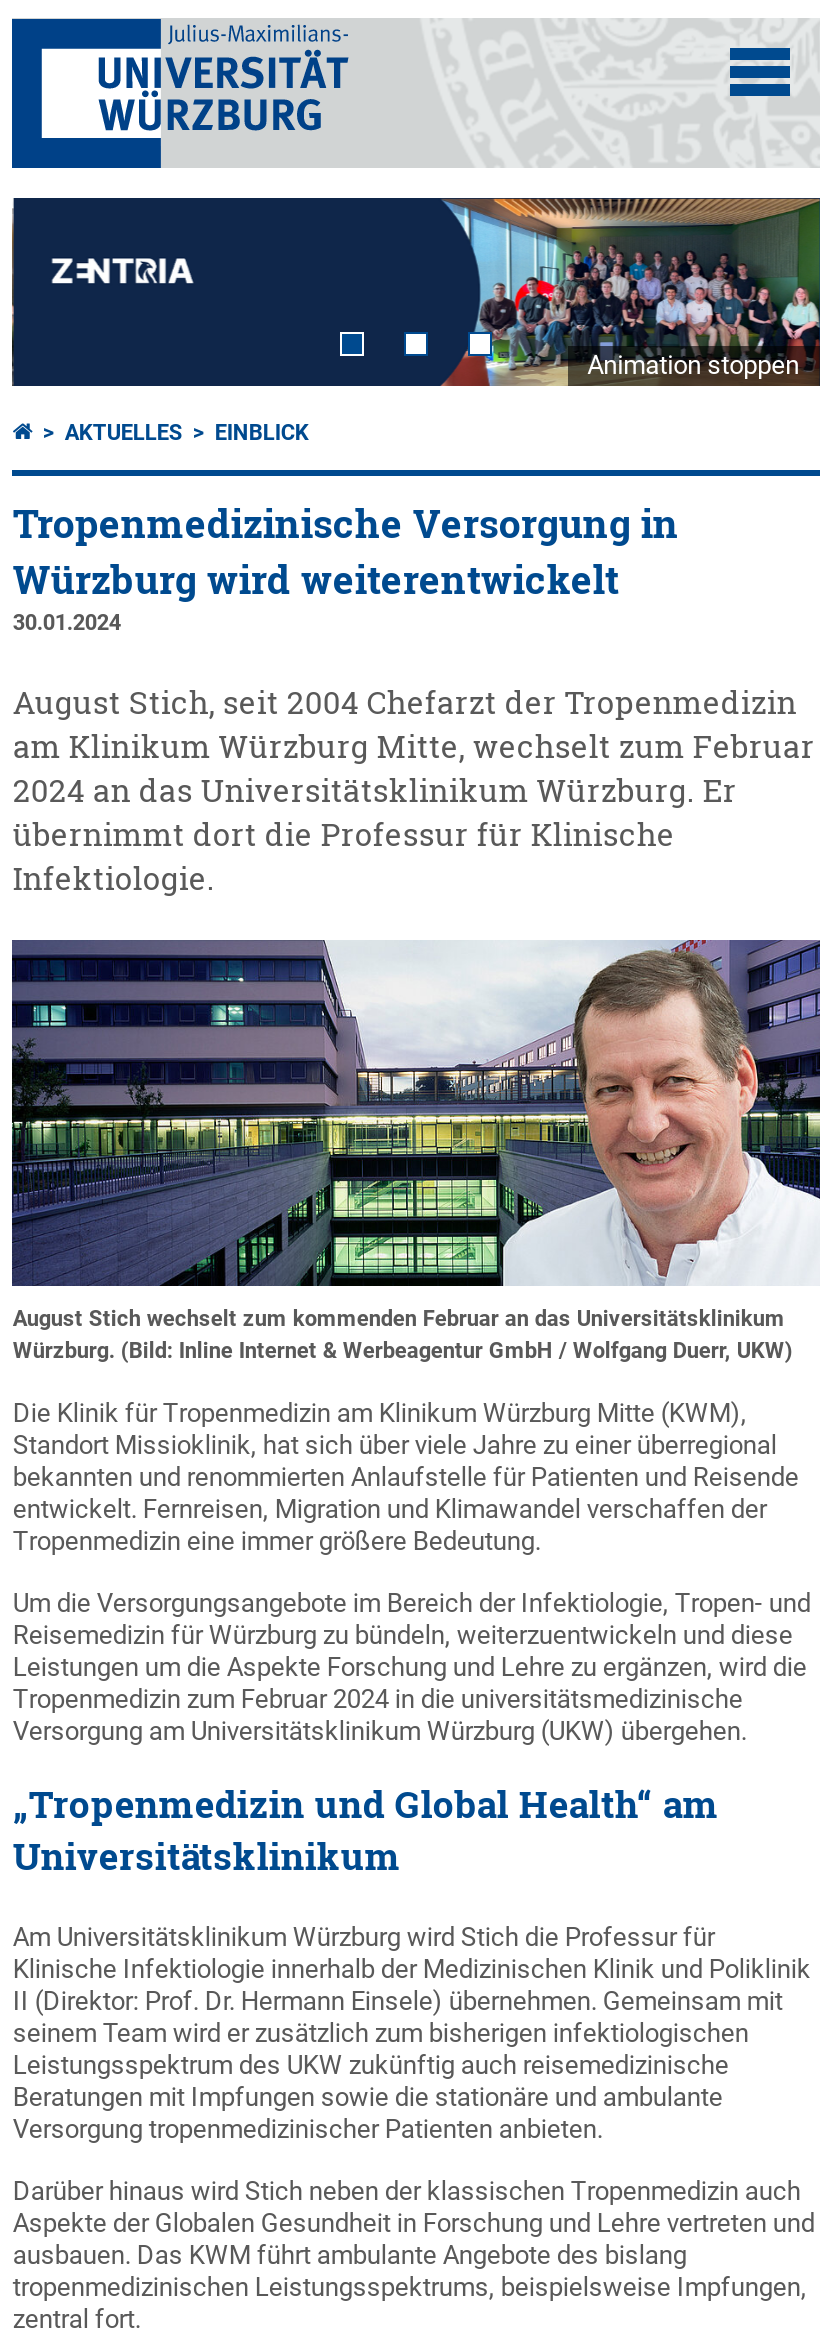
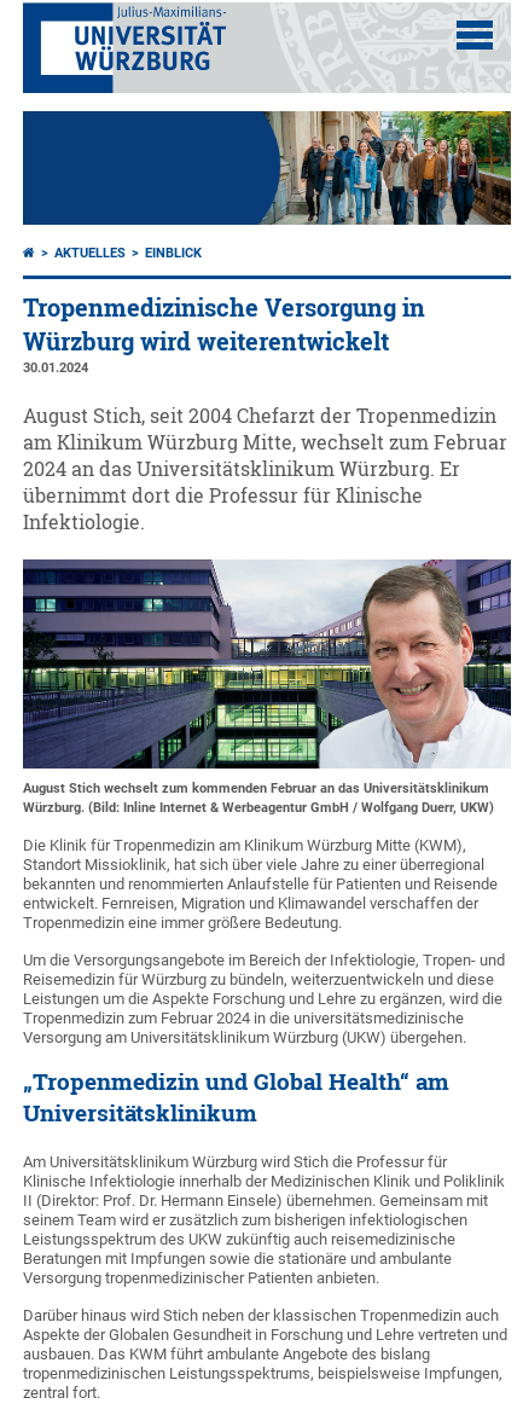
- [image]
+ [image]

- Animation stoppen
